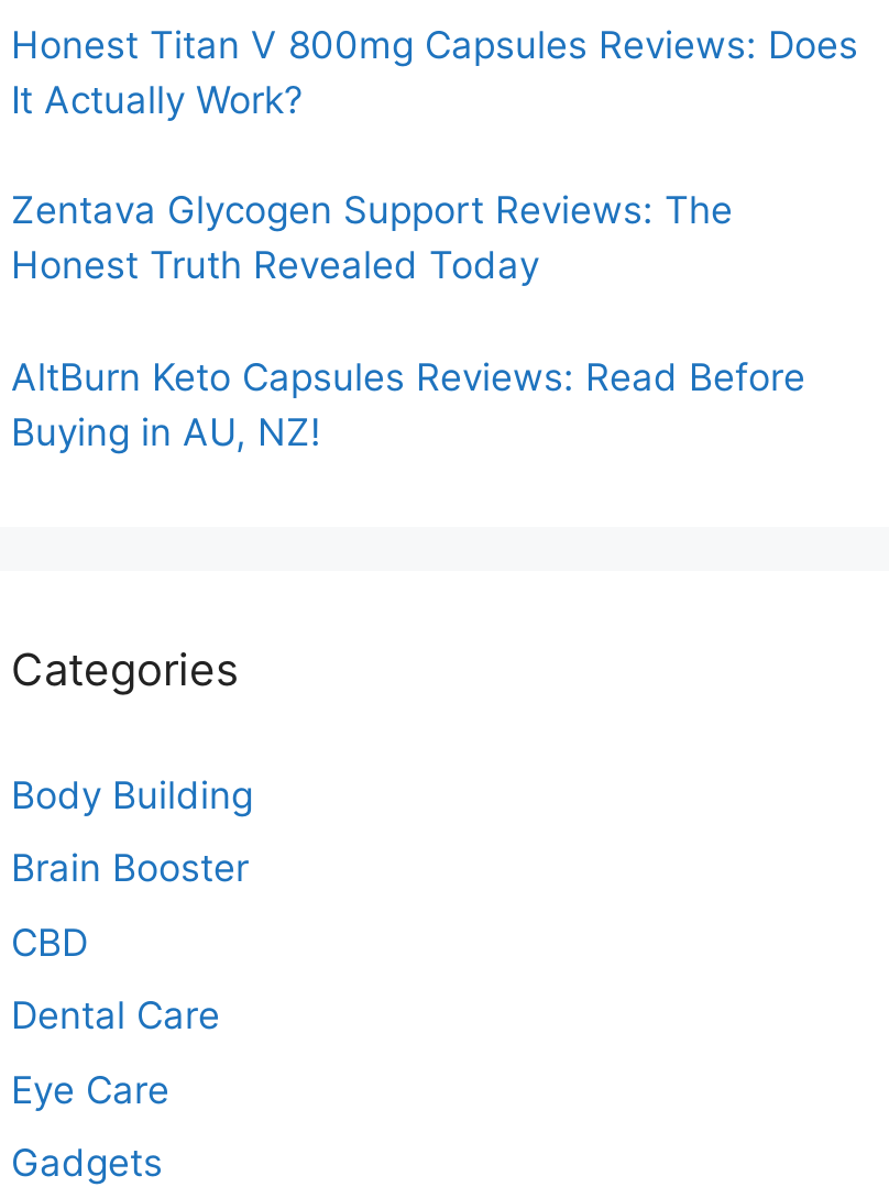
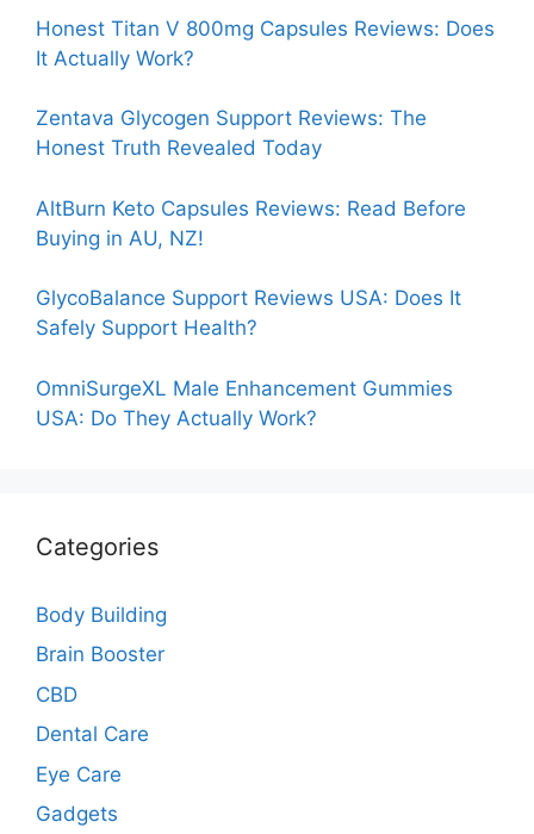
+ GlycoBalance Support Reviews USA: Does It
+ Safely Support Health?
+ OmniSurgeXL Male Enhancement Gummies
+ USA: Do They Actually Work?
